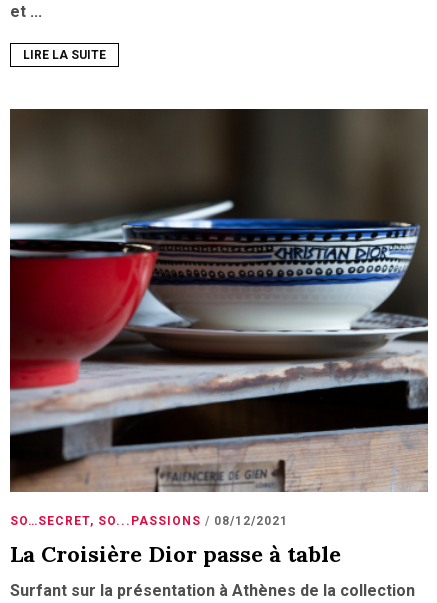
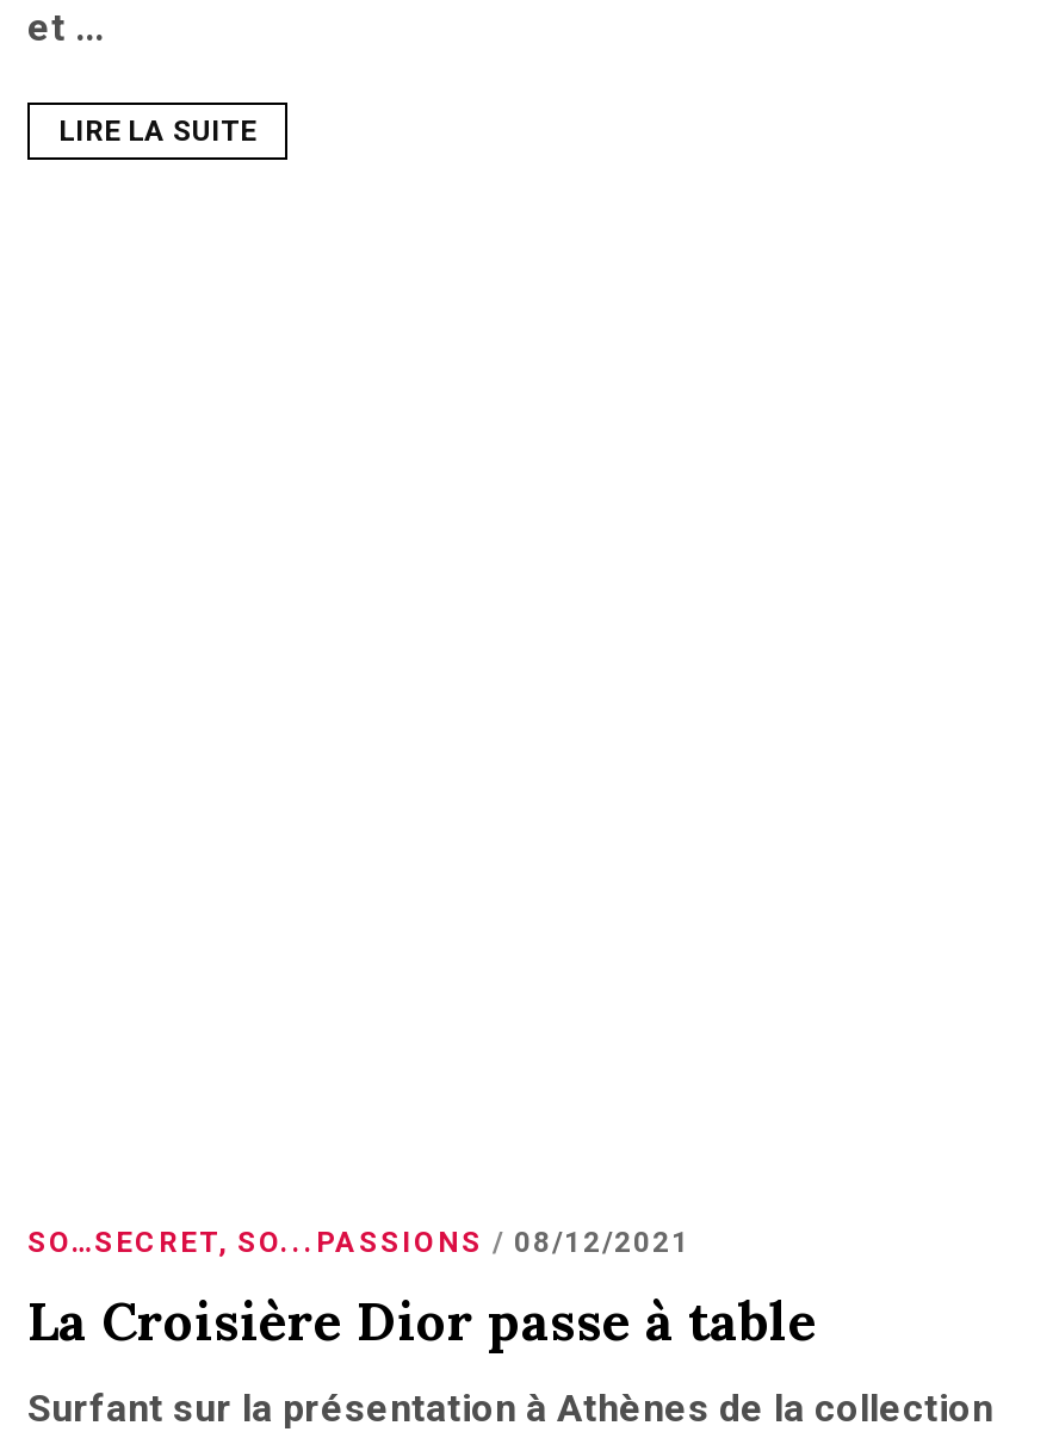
- [image]
